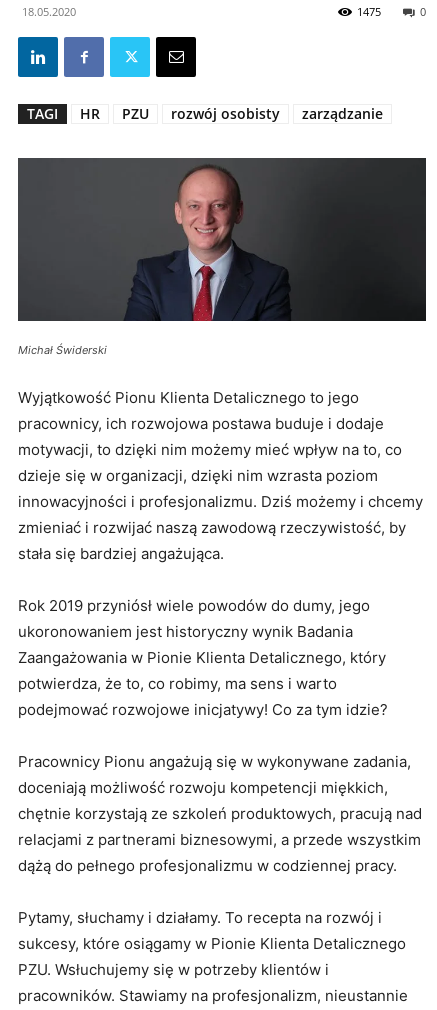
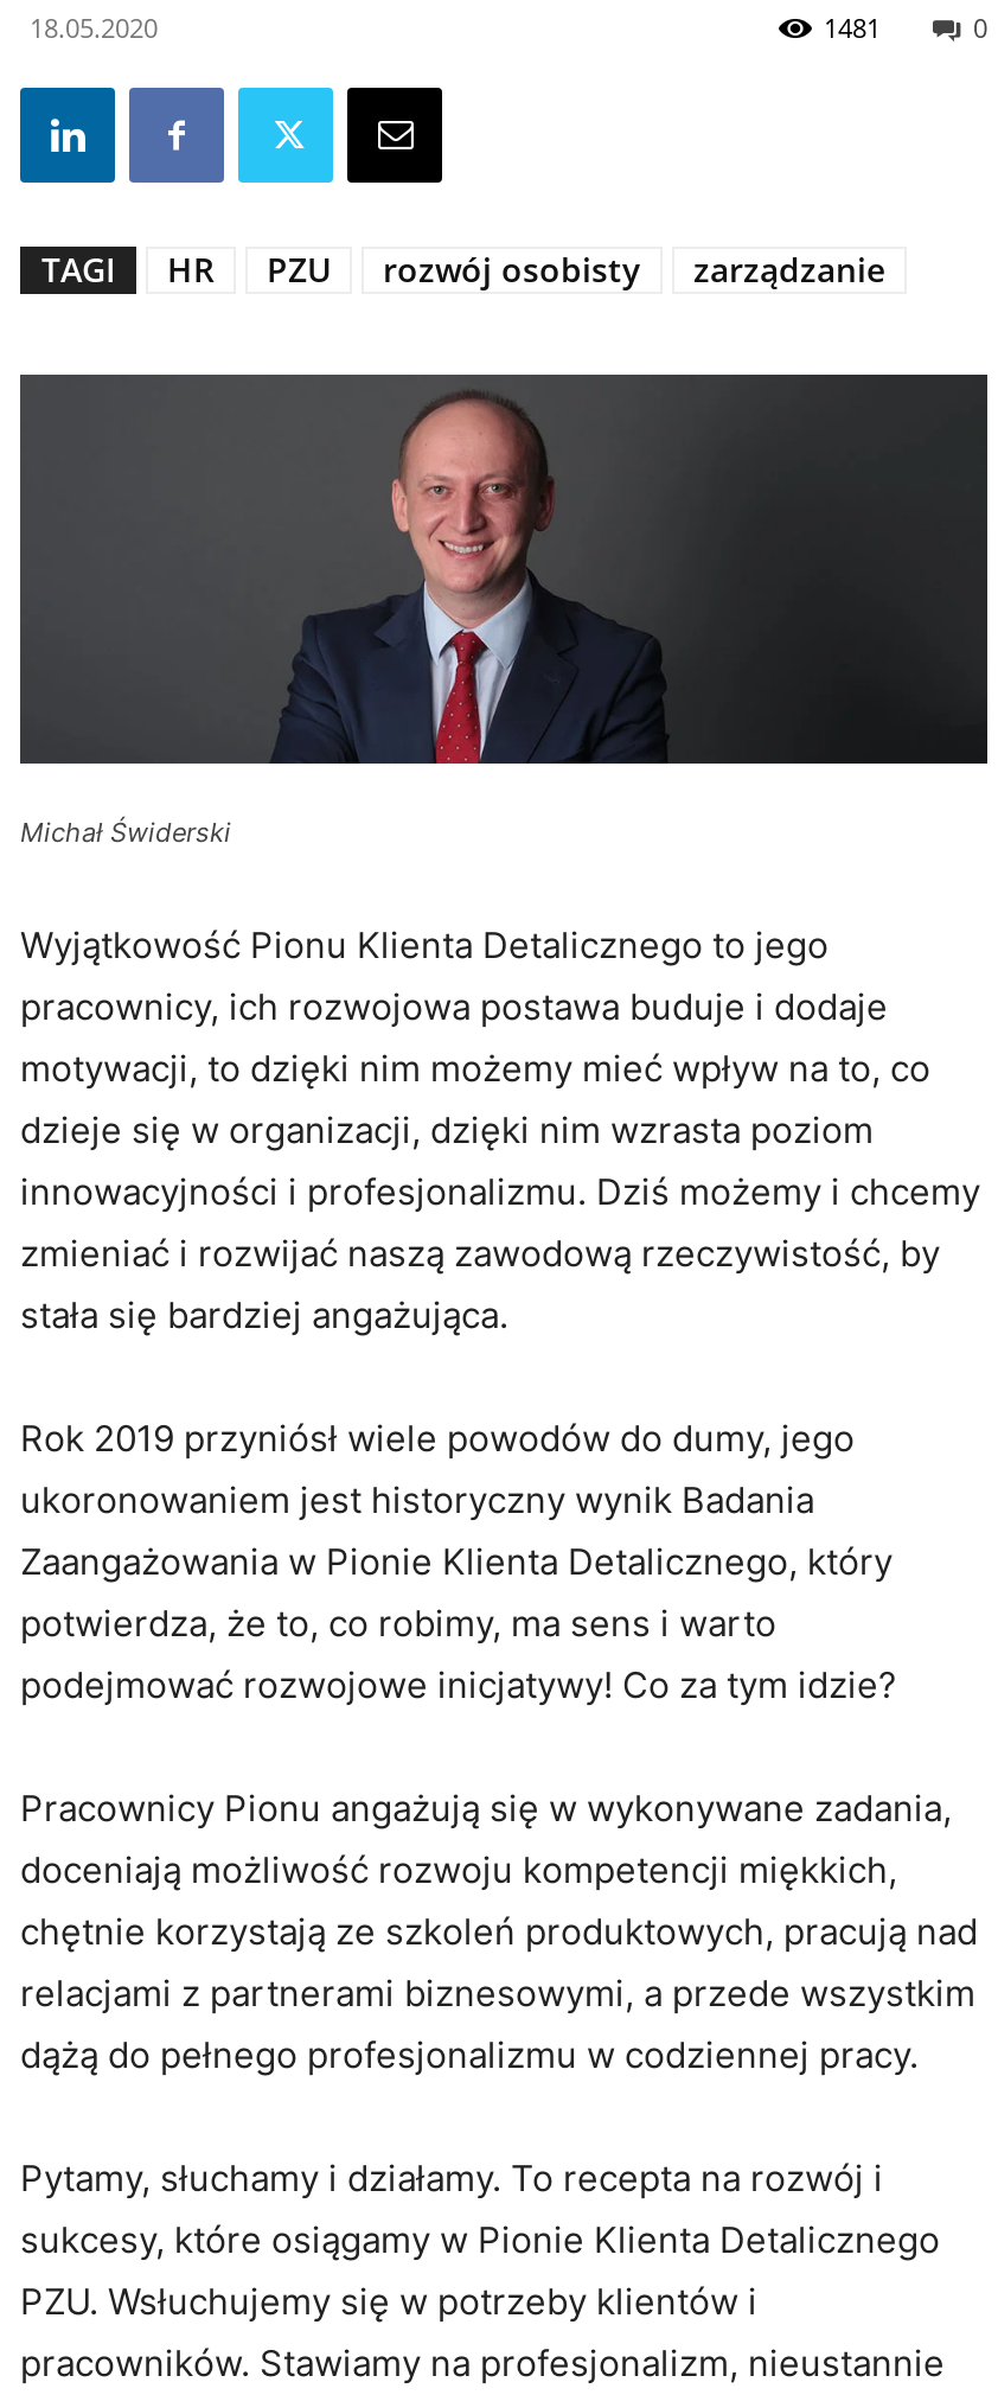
- 1475
+ 1481
